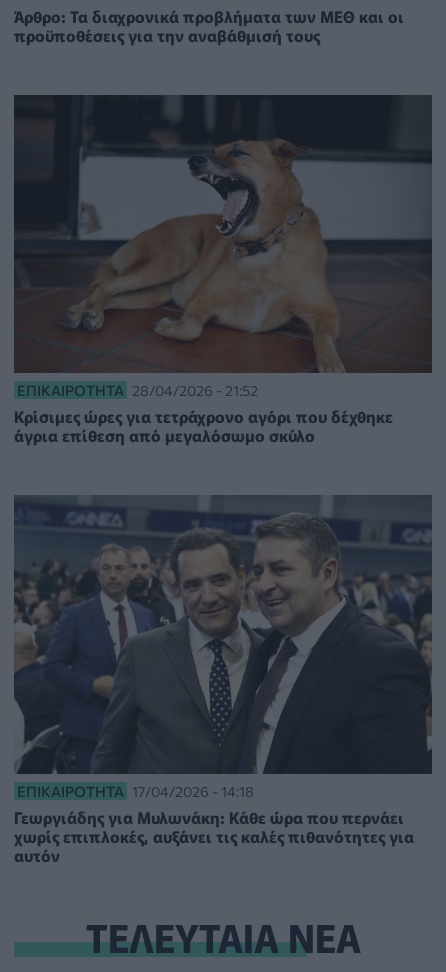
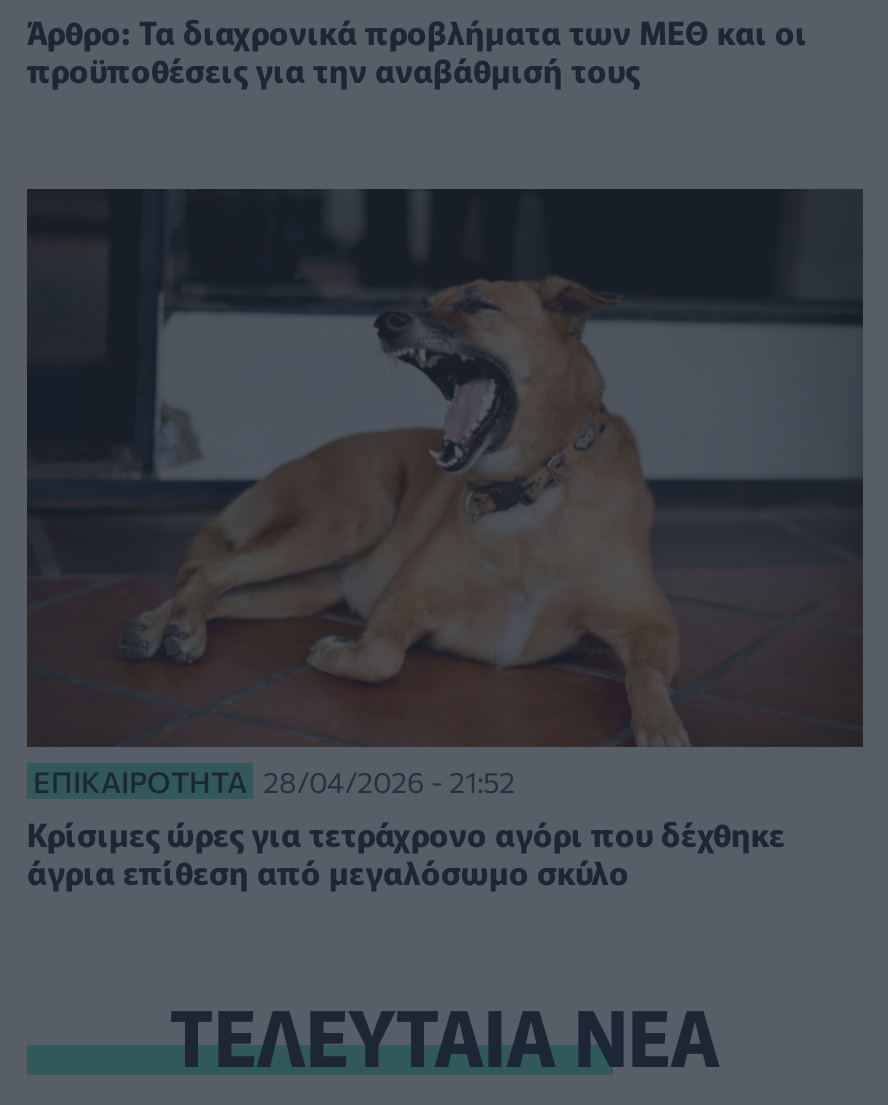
- [image]
- ΕΠΙΚΑΙΡΌΤΗΤΑ 17/04/2026 - 14:18
- Γεωργιάδης για Μυλωνάκη: Κάθε ώρα που περνάει
- χωρίς επιπλοκές, αυξάνει τις καλές πιθανότητες για
- αυτόν
